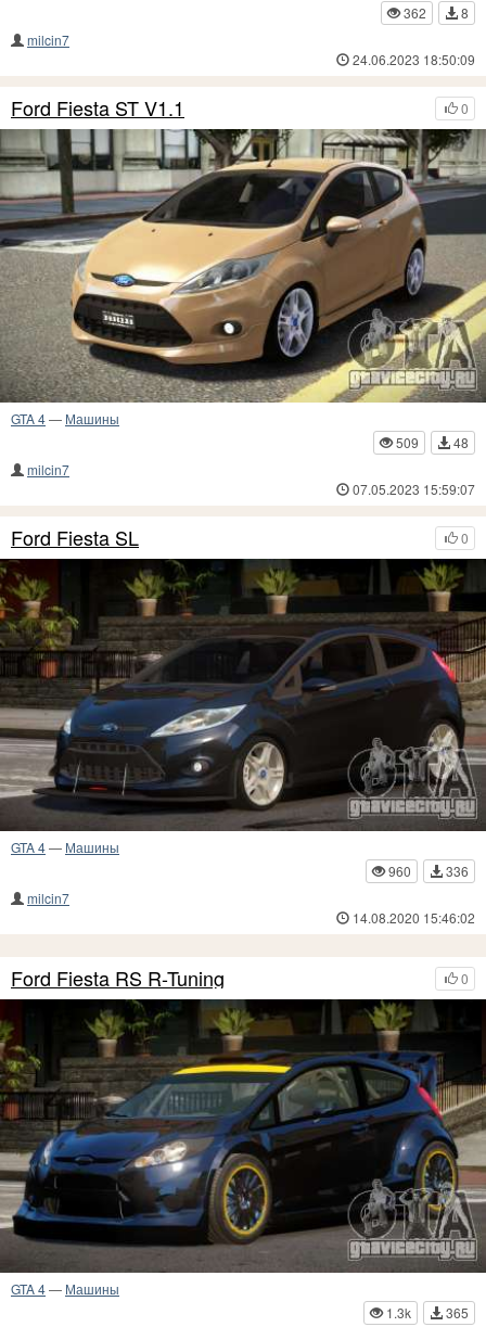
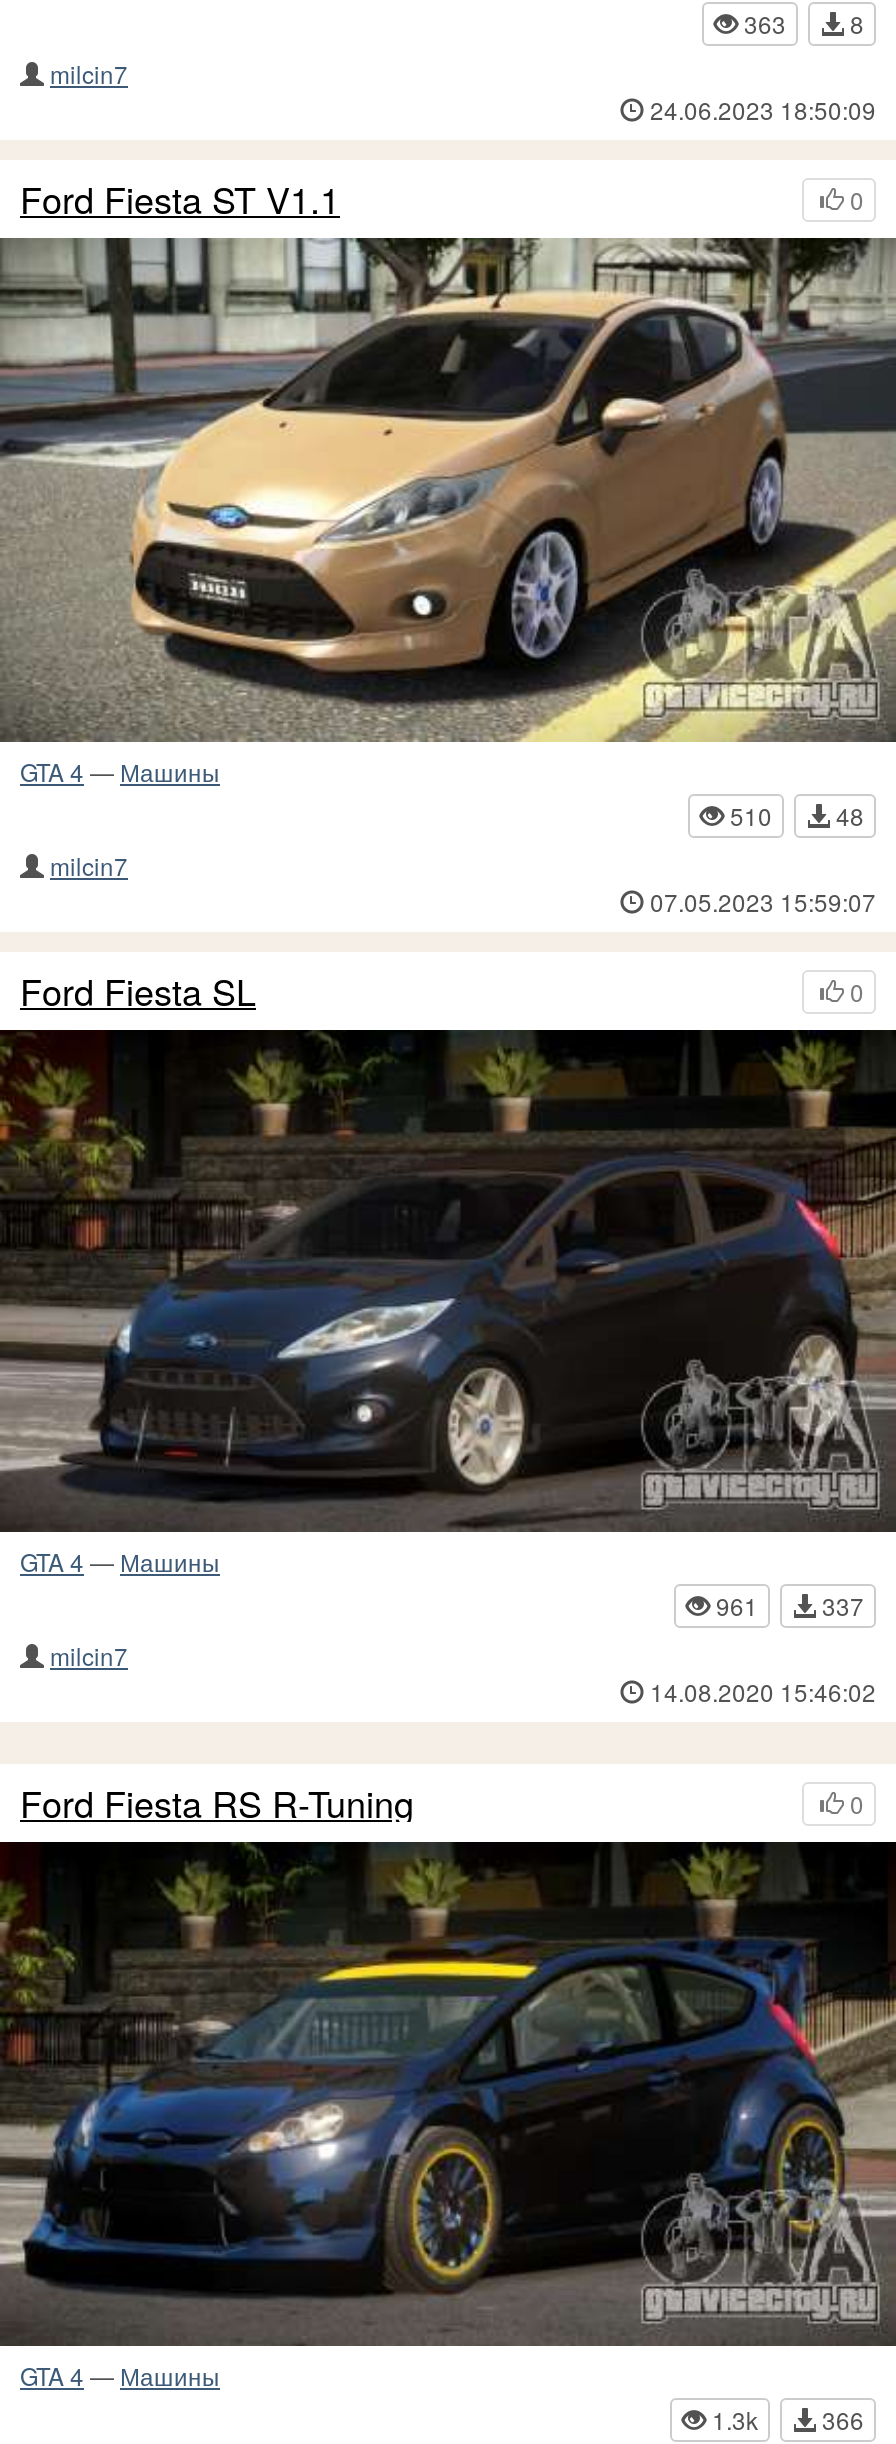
- 362 8
+ 363 8

- 509 48
+ 510 48

- 960
+ 961

- 336
+ 337

- 1.3k 365
+ 1.3k 366
